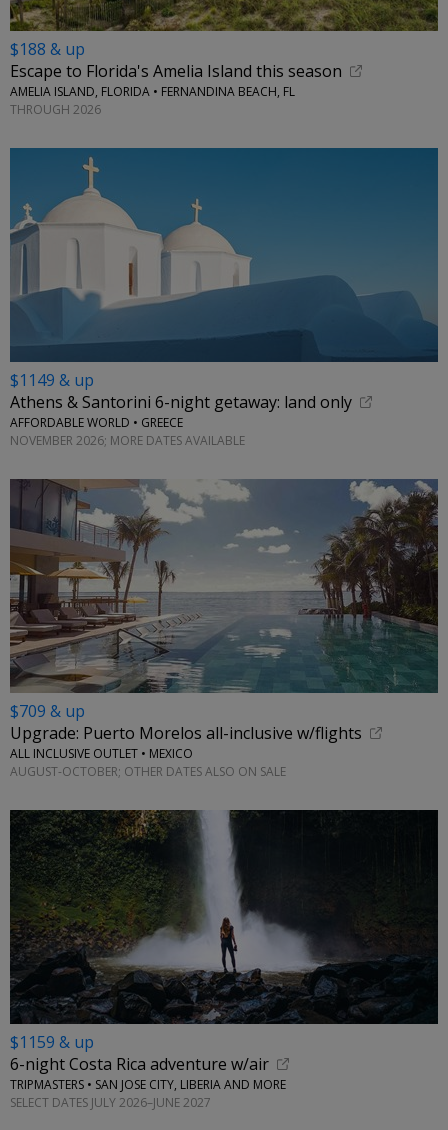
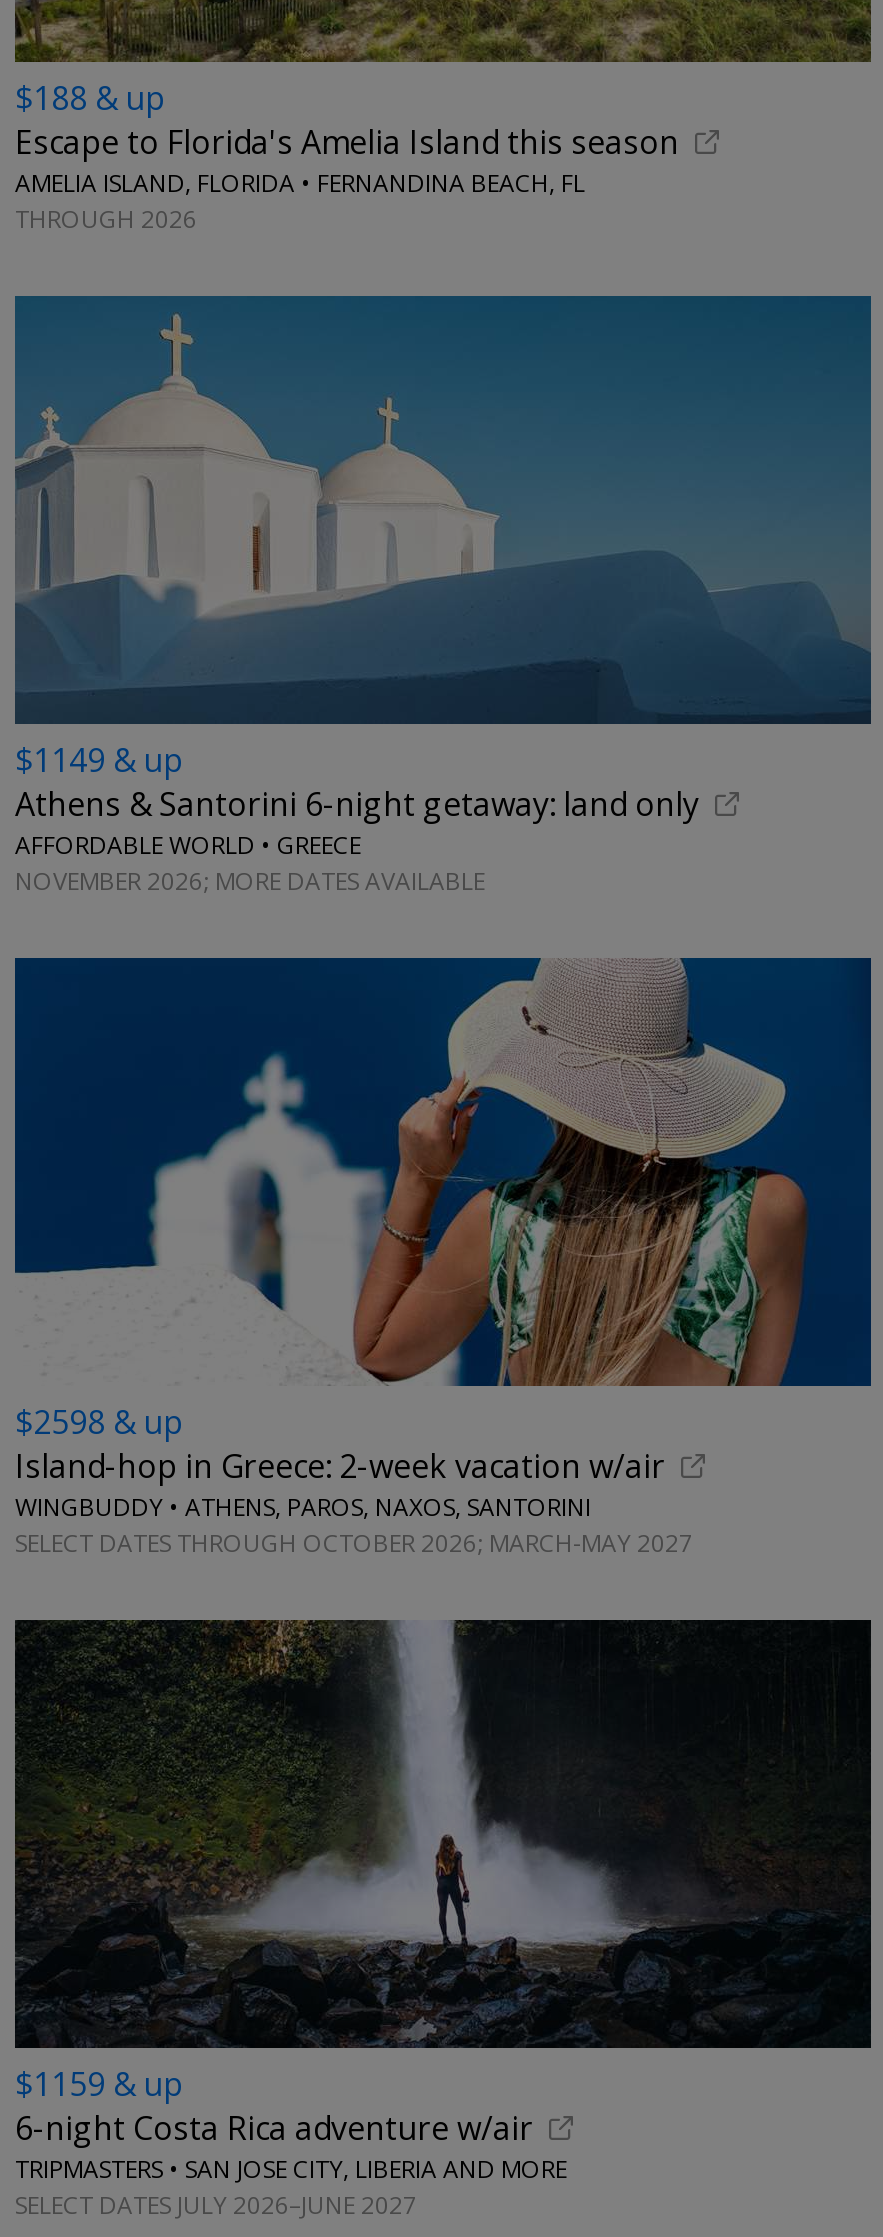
- [image]
- $709 & up
- Upgrade: Puerto Morelos all-inclusive w/flights
- ALL INCLUSIVE OUTLET • MEXICO
- AUGUST-OCTOBER; OTHER DATES ALSO ON SALE
+ [image]
+ $2598 & up
+ Island-hop in Greece: 2-week vacation w/air
+ WINGBUDDY • ATHENS, PAROS, NAXOS, SANTORINI
+ SELECT DATES THROUGH OCTOBER 2026; MARCH-MAY 2027
